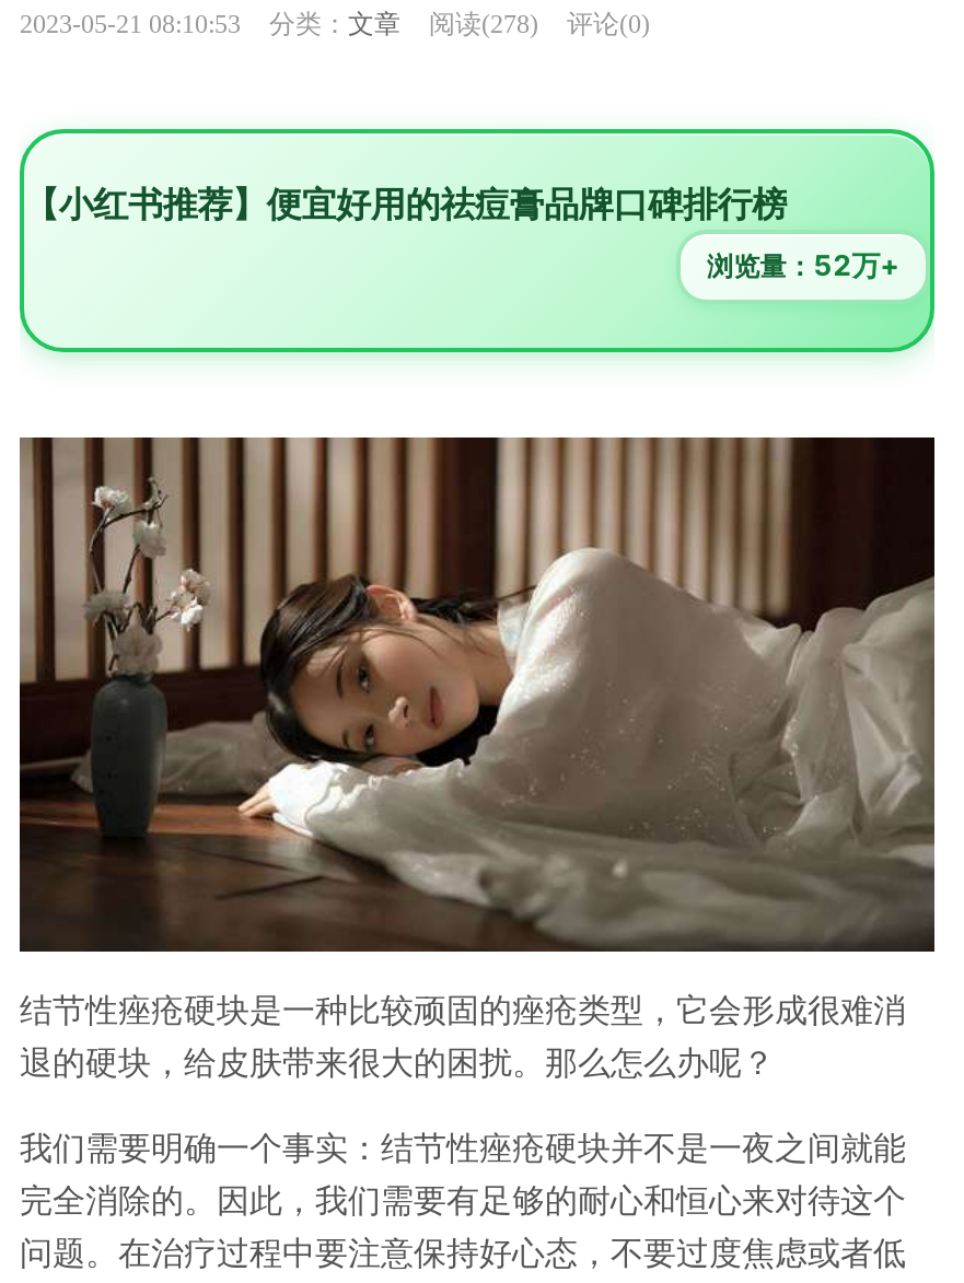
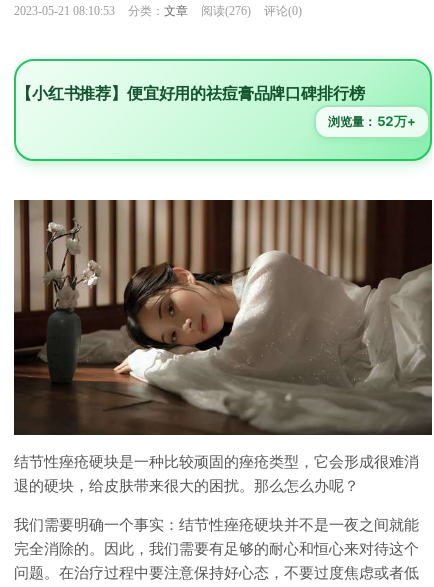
- 2023-05-21 08:10:53 分类：文章 阅读(278) 评论(0)
+ 2023-05-21 08:10:53 分类：文章 阅读(276) 评论(0)
